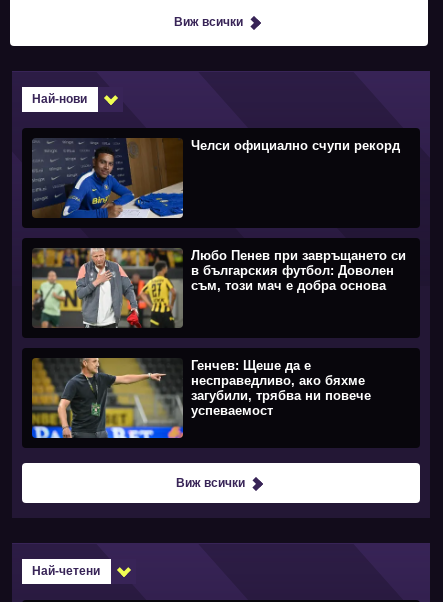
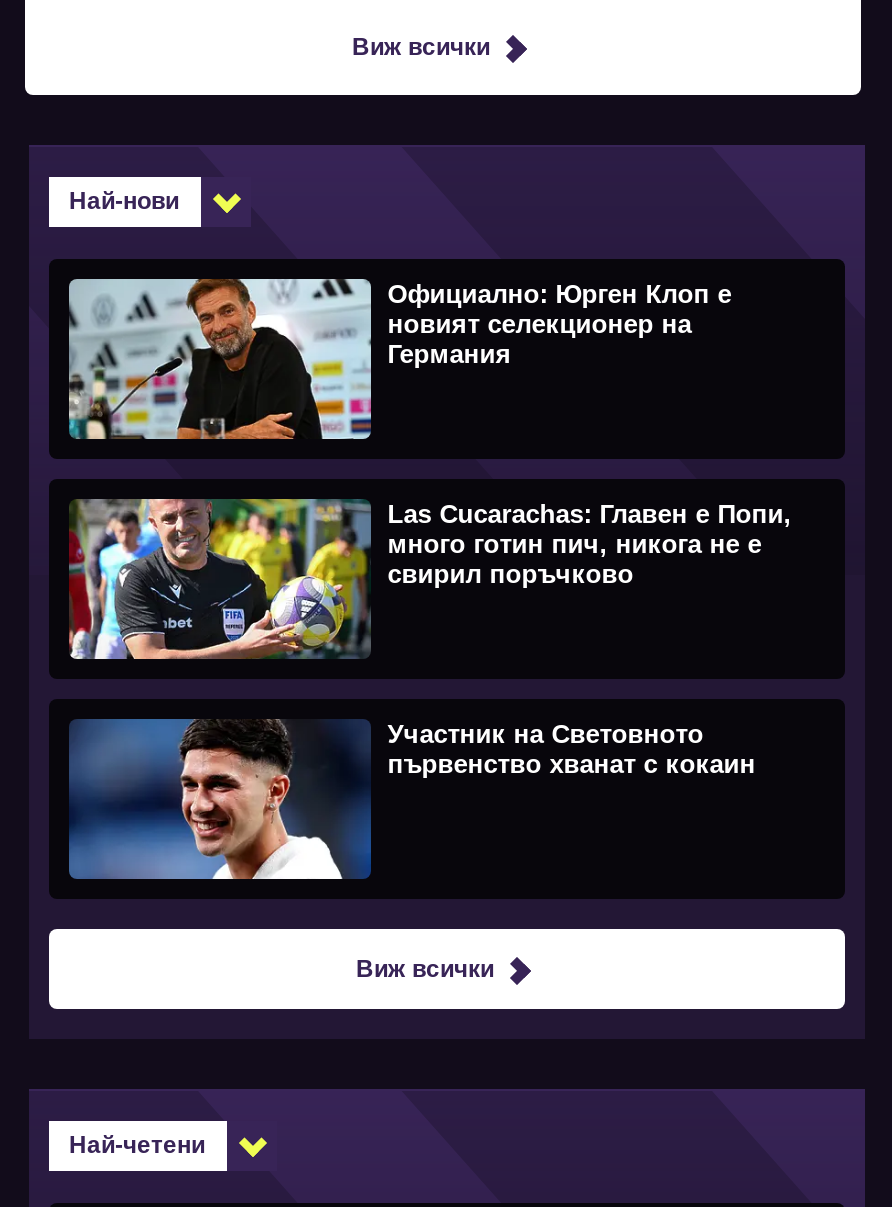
- [image]
- Челси официално счупи рекорд
+ [image]
+ Официално: Юрген Клоп е
+ новият селекционер на
+ Германия

- [image]
- Любо Пенев при завръщането си
- в българския футбол: Доволен
- съм, този мач е добра основа
+ [image]
+ Las Cucarachas: Главен е Попи,
+ много готин пич, никога не е
+ свирил поръчково

- [image]
- Генчев: Щеше да е
- несправедливо, ако бяхме
- загубили, трябва ни повече
- успеваемост
+ [image]
+ Участник на Световното
+ първенство хванат с кокаин
